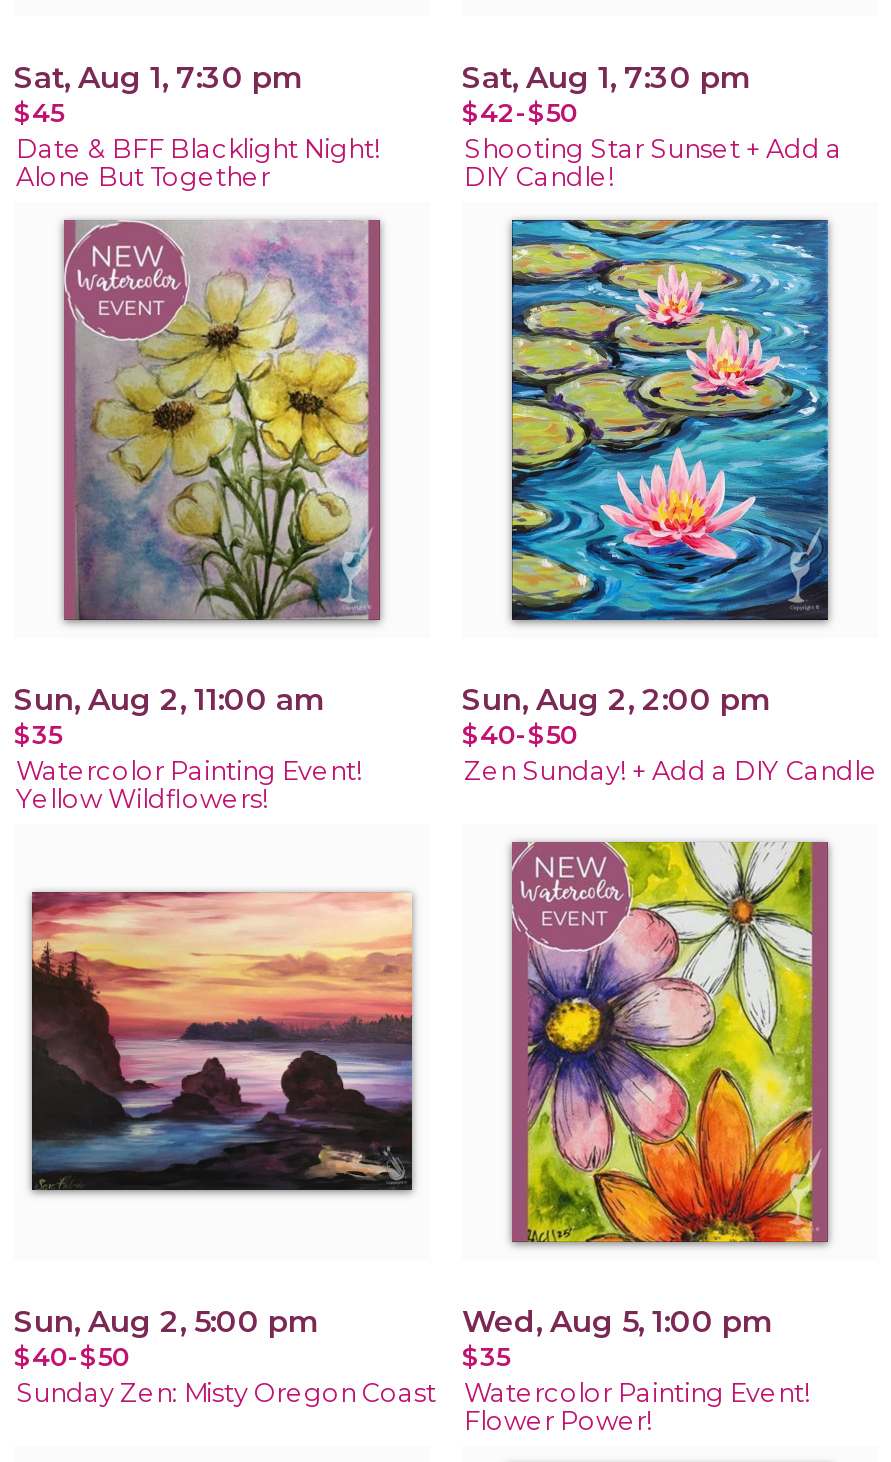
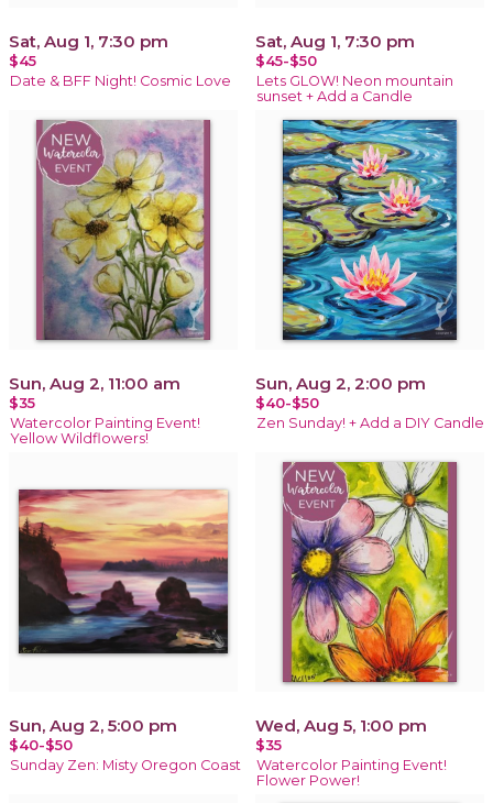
- $42-$50
- Shooting Star Sunset + Add a
- DIY Candle!
+ $45-$50
+ Lets GLOW! Neon mountain
+ sunset + Add a Candle

- Date & BFF Blacklight Night!
- Alone But Together
+ Date & BFF Night! Cosmic Love
